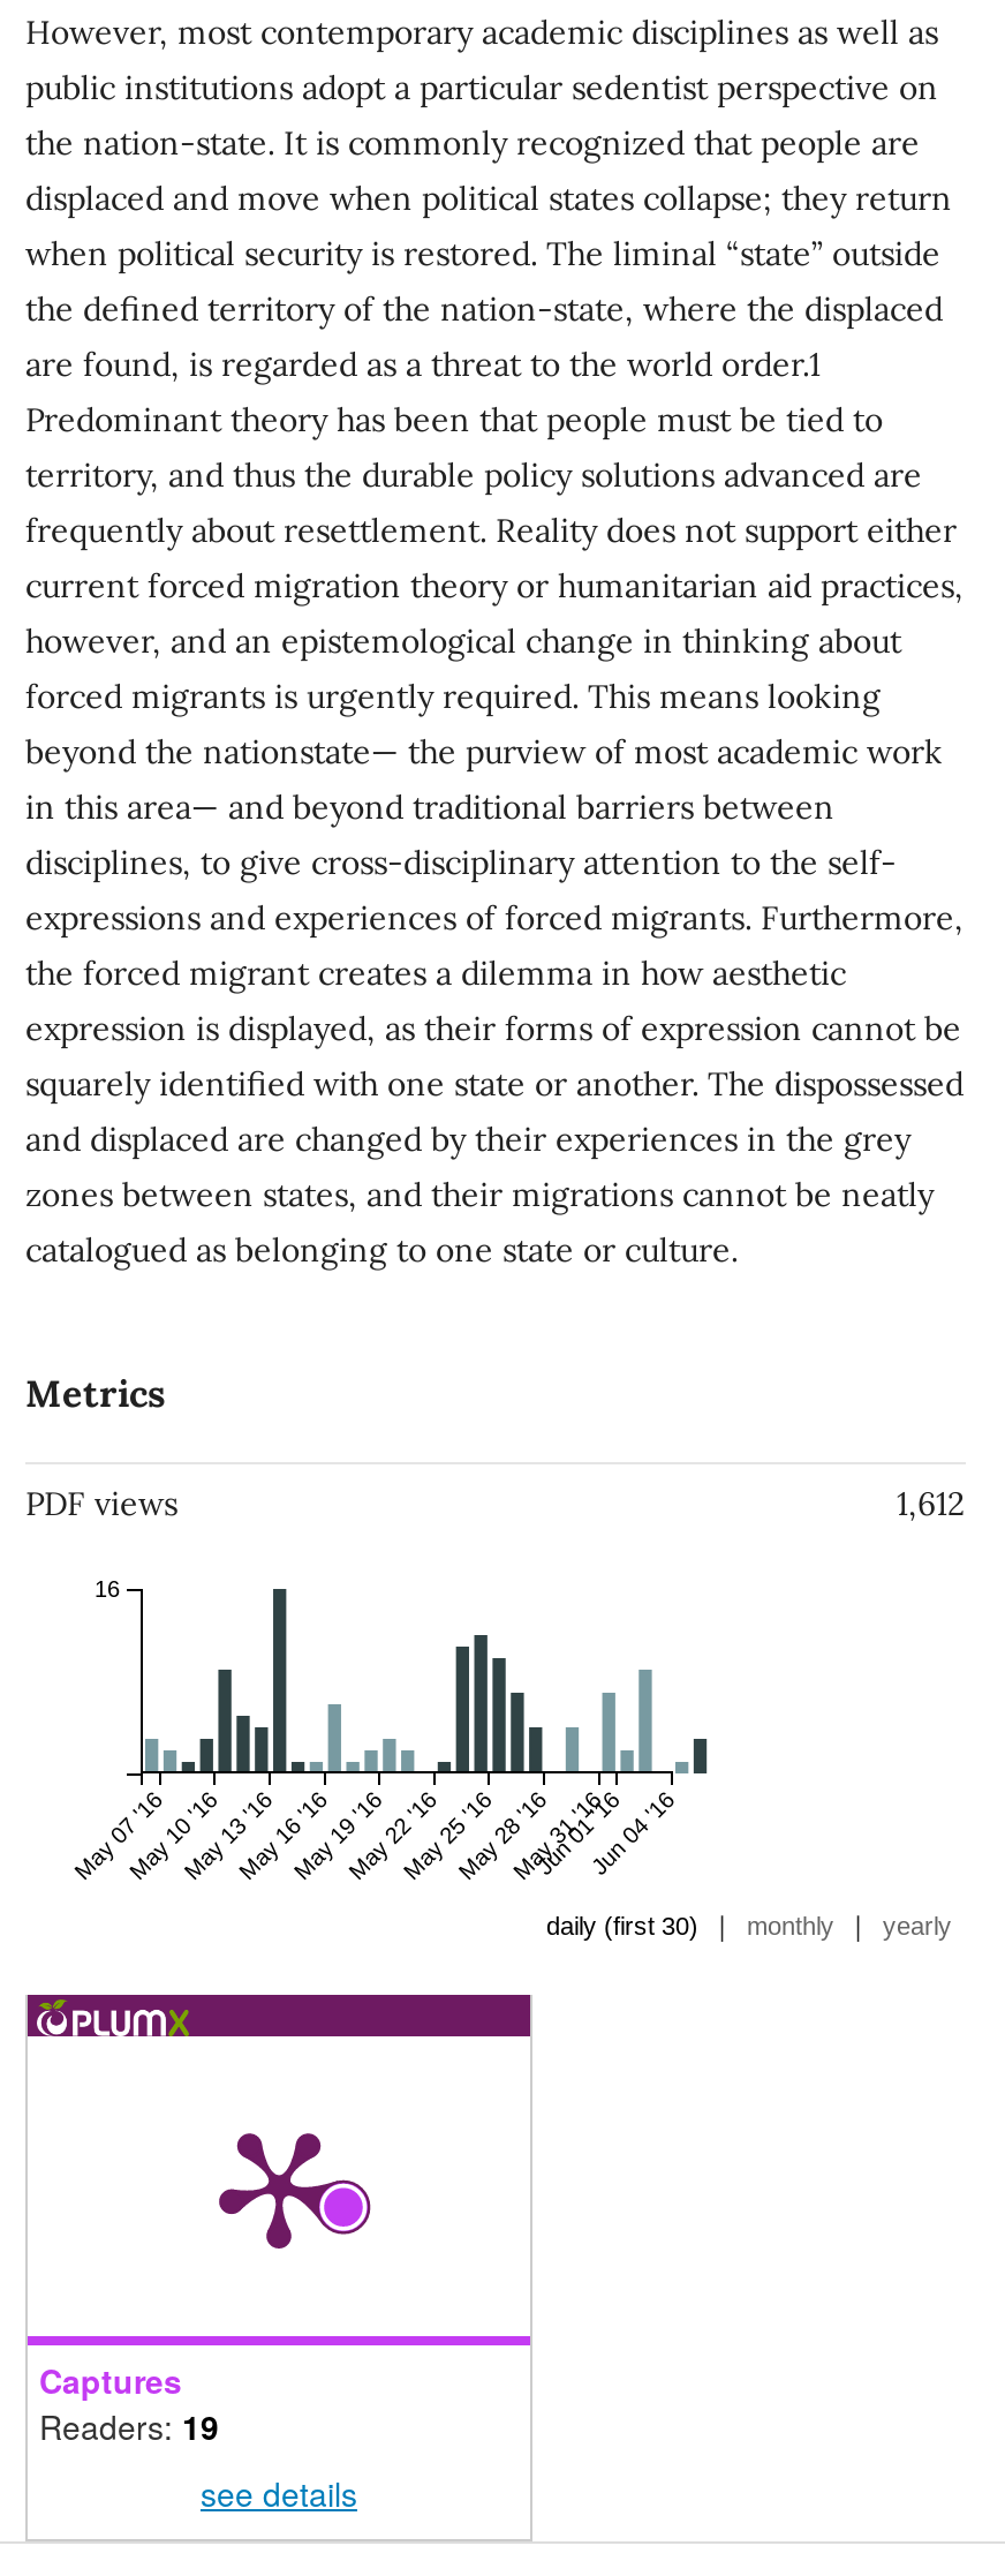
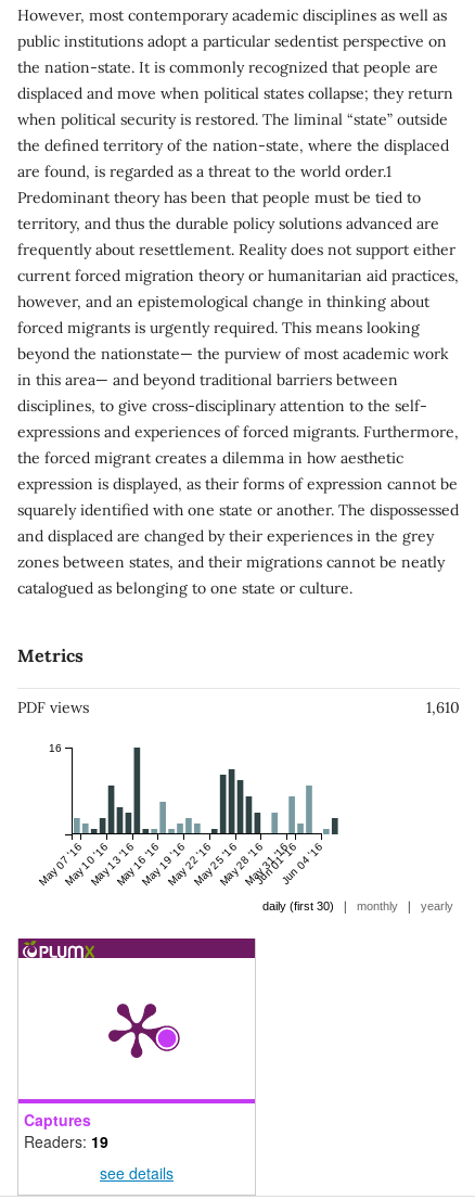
- 1,612
+ 1,610
